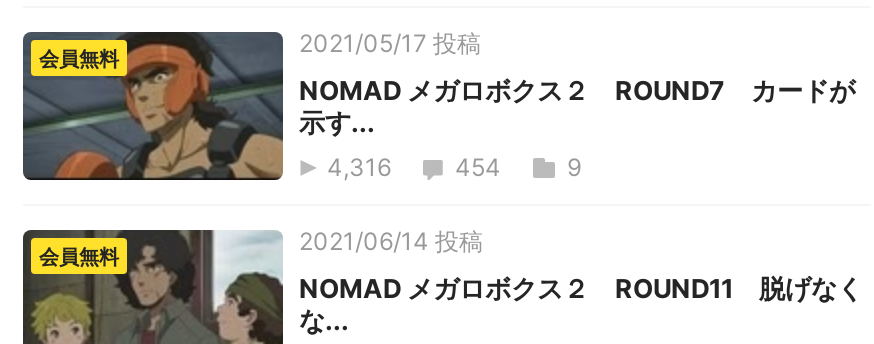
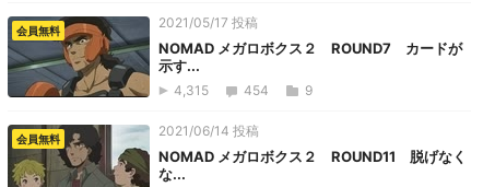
- 4,316
+ 4,315
